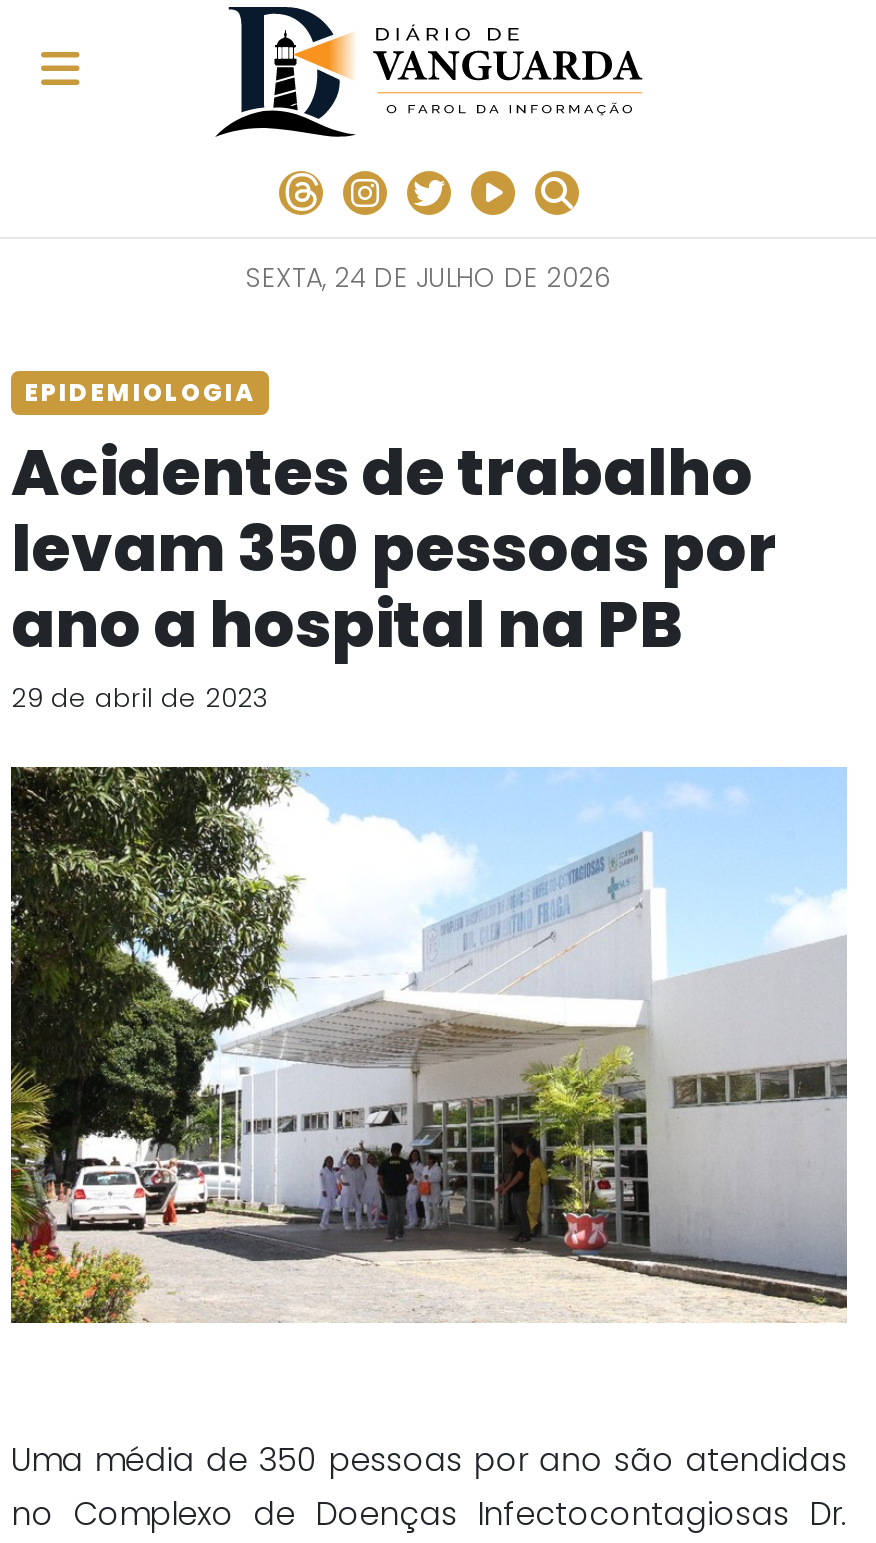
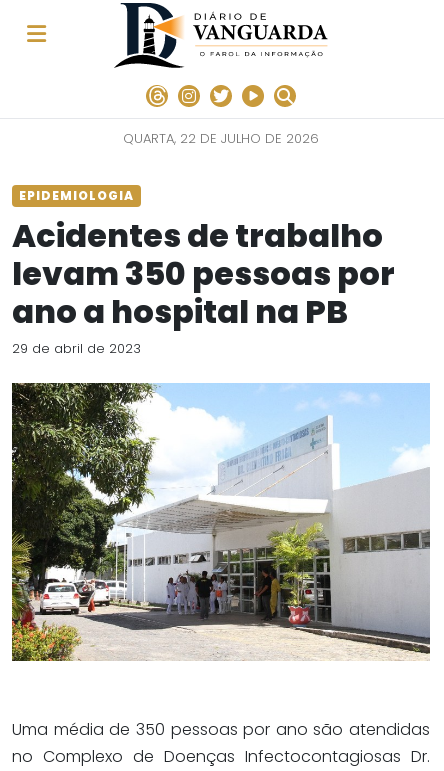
- SEXTA, 24 DE JULHO DE 2026
+ QUARTA, 22 DE JULHO DE 2026
